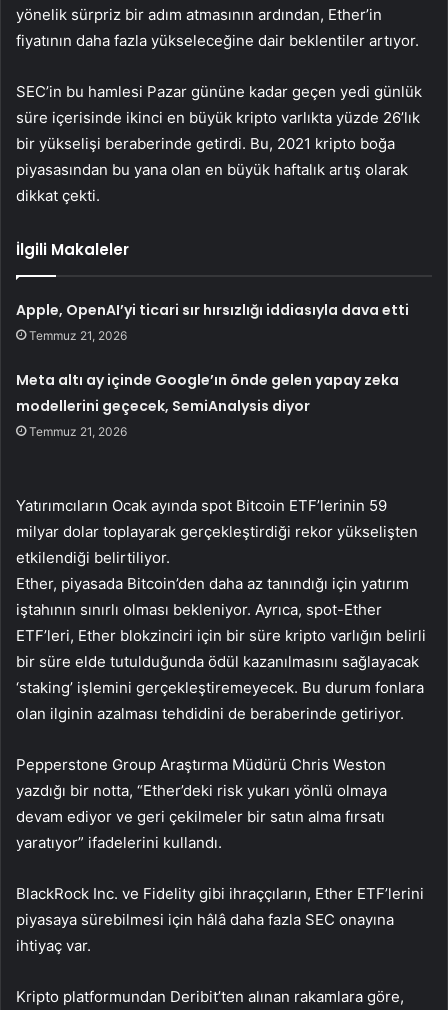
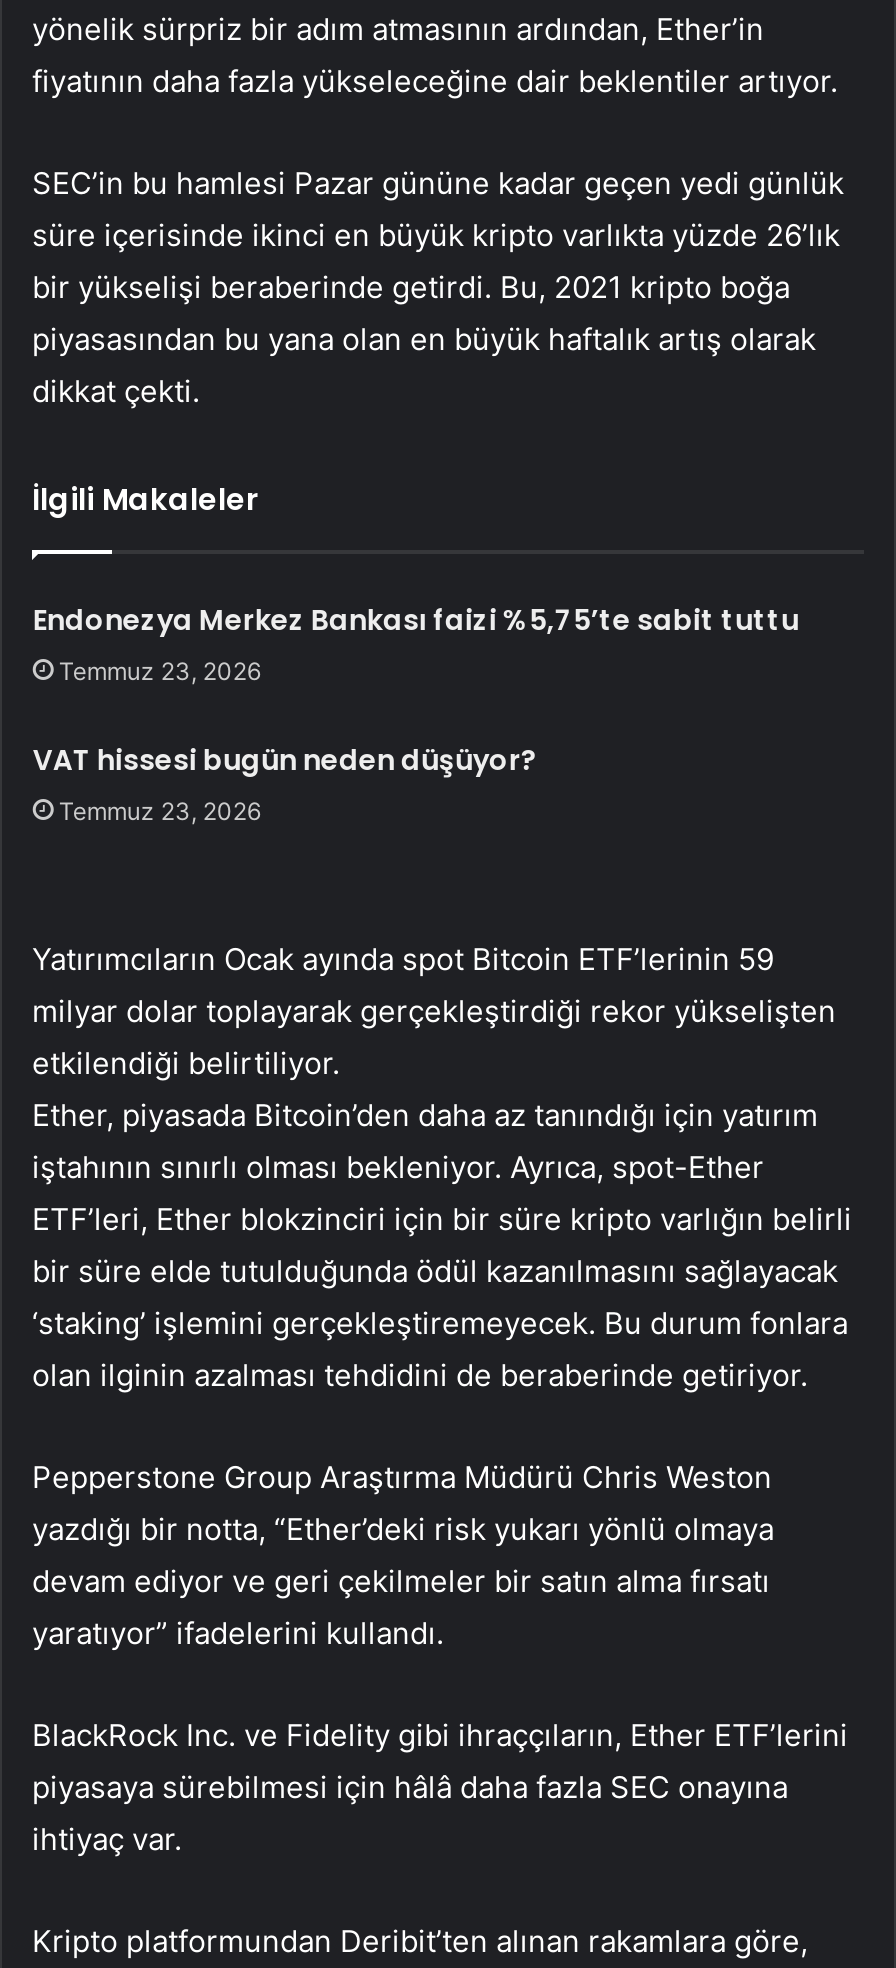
- Apple, OpenAI’yi ticari sır hırsızlığı iddiasıyla dava etti
- Temmuz 21, 2026
+ Endonezya Merkez Bankası faizi %5,75’te sabit tuttu
+ Temmuz 23, 2026

- Meta altı ay içinde Google’ın önde gelen yapay zeka
- modellerini geçecek, SemiAnalysis diyor
- Temmuz 21, 2026
+ VAT hissesi bugün neden düşüyor?
+ Temmuz 23, 2026
